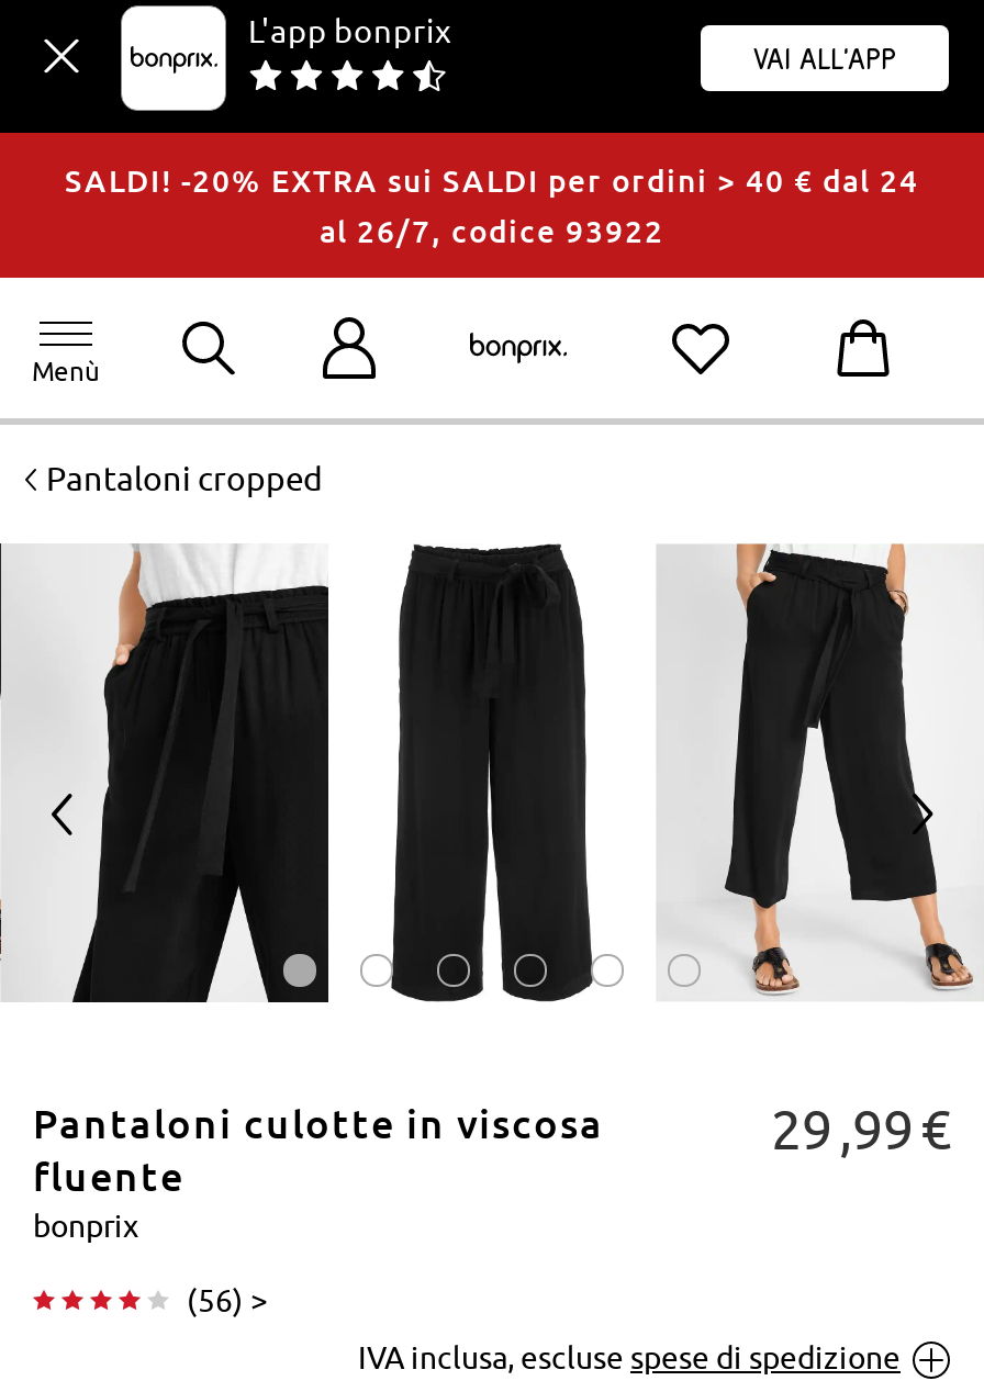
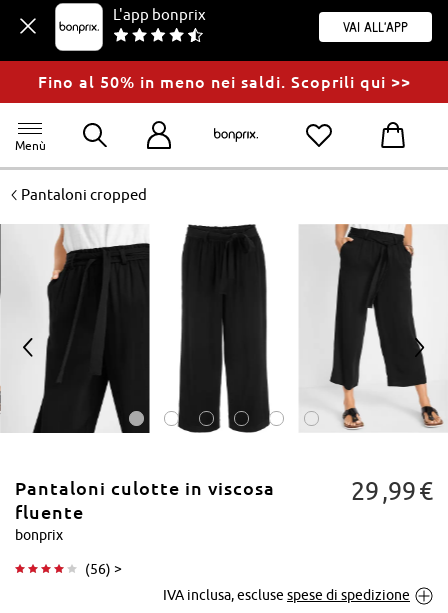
- SALDI! -20% EXTRA sui SALDI per ordini > 40 € dal 24
- al 26/7, codice 93922
+ Fino al 50% in meno nei saldi. Scoprili qui >>
